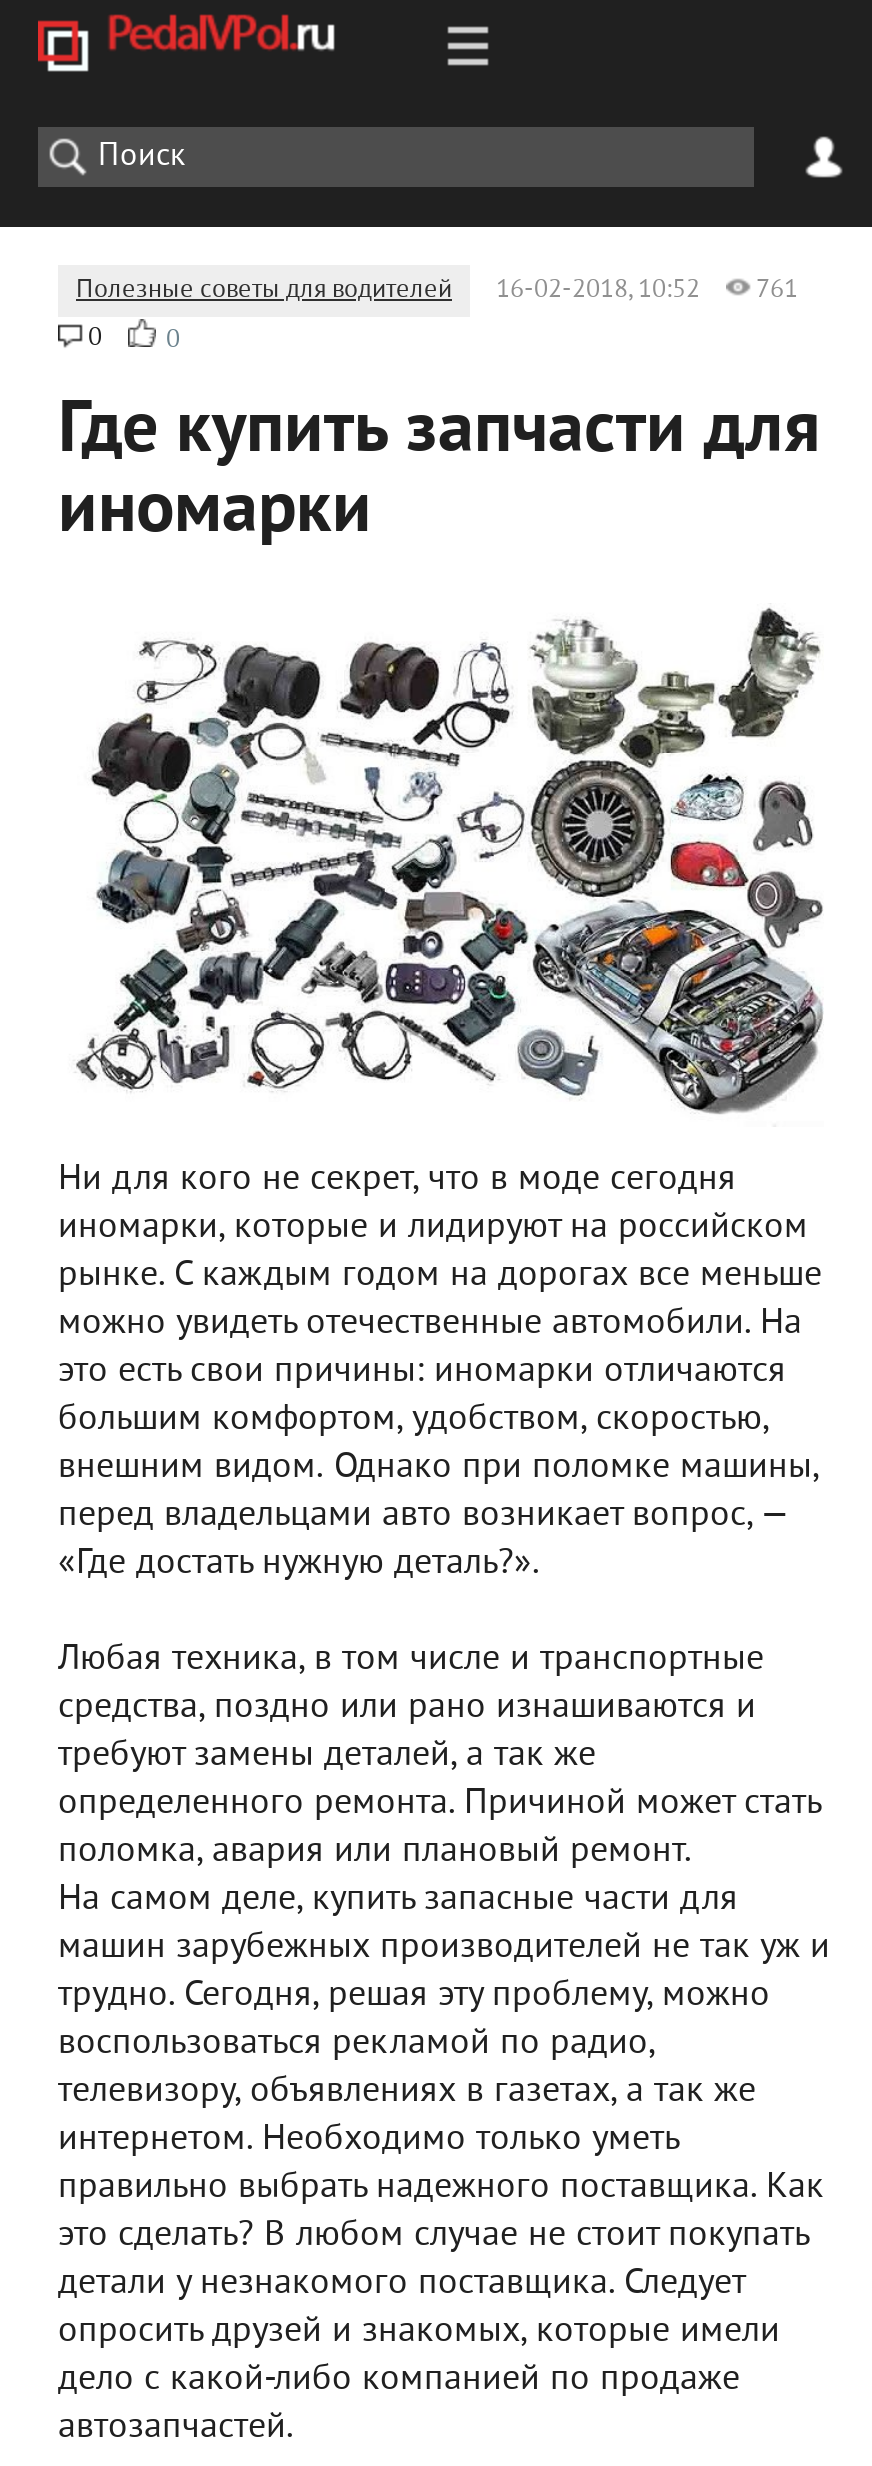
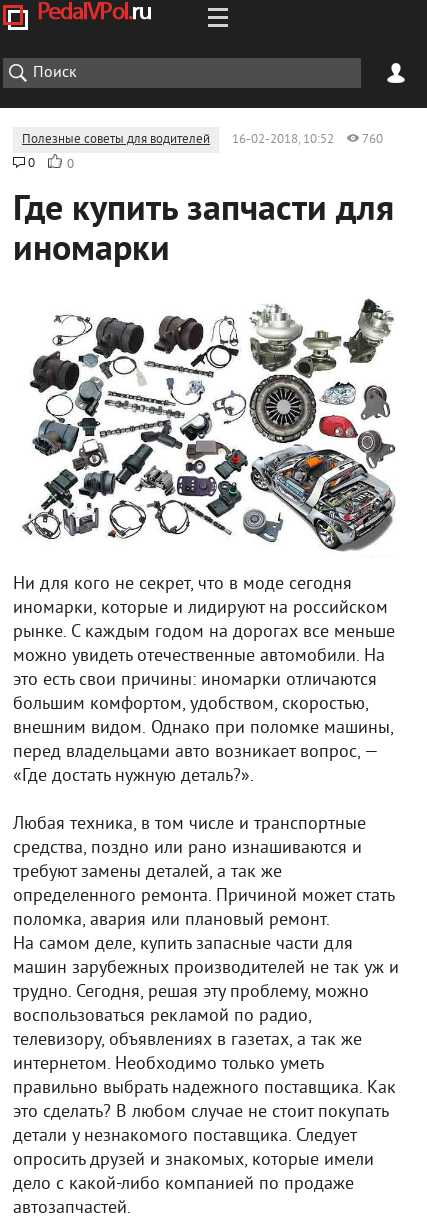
- Полезные советы для водителей 16-02-2018, 10:52 761
+ Полезные советы для водителей 16-02-2018, 10:52 760
